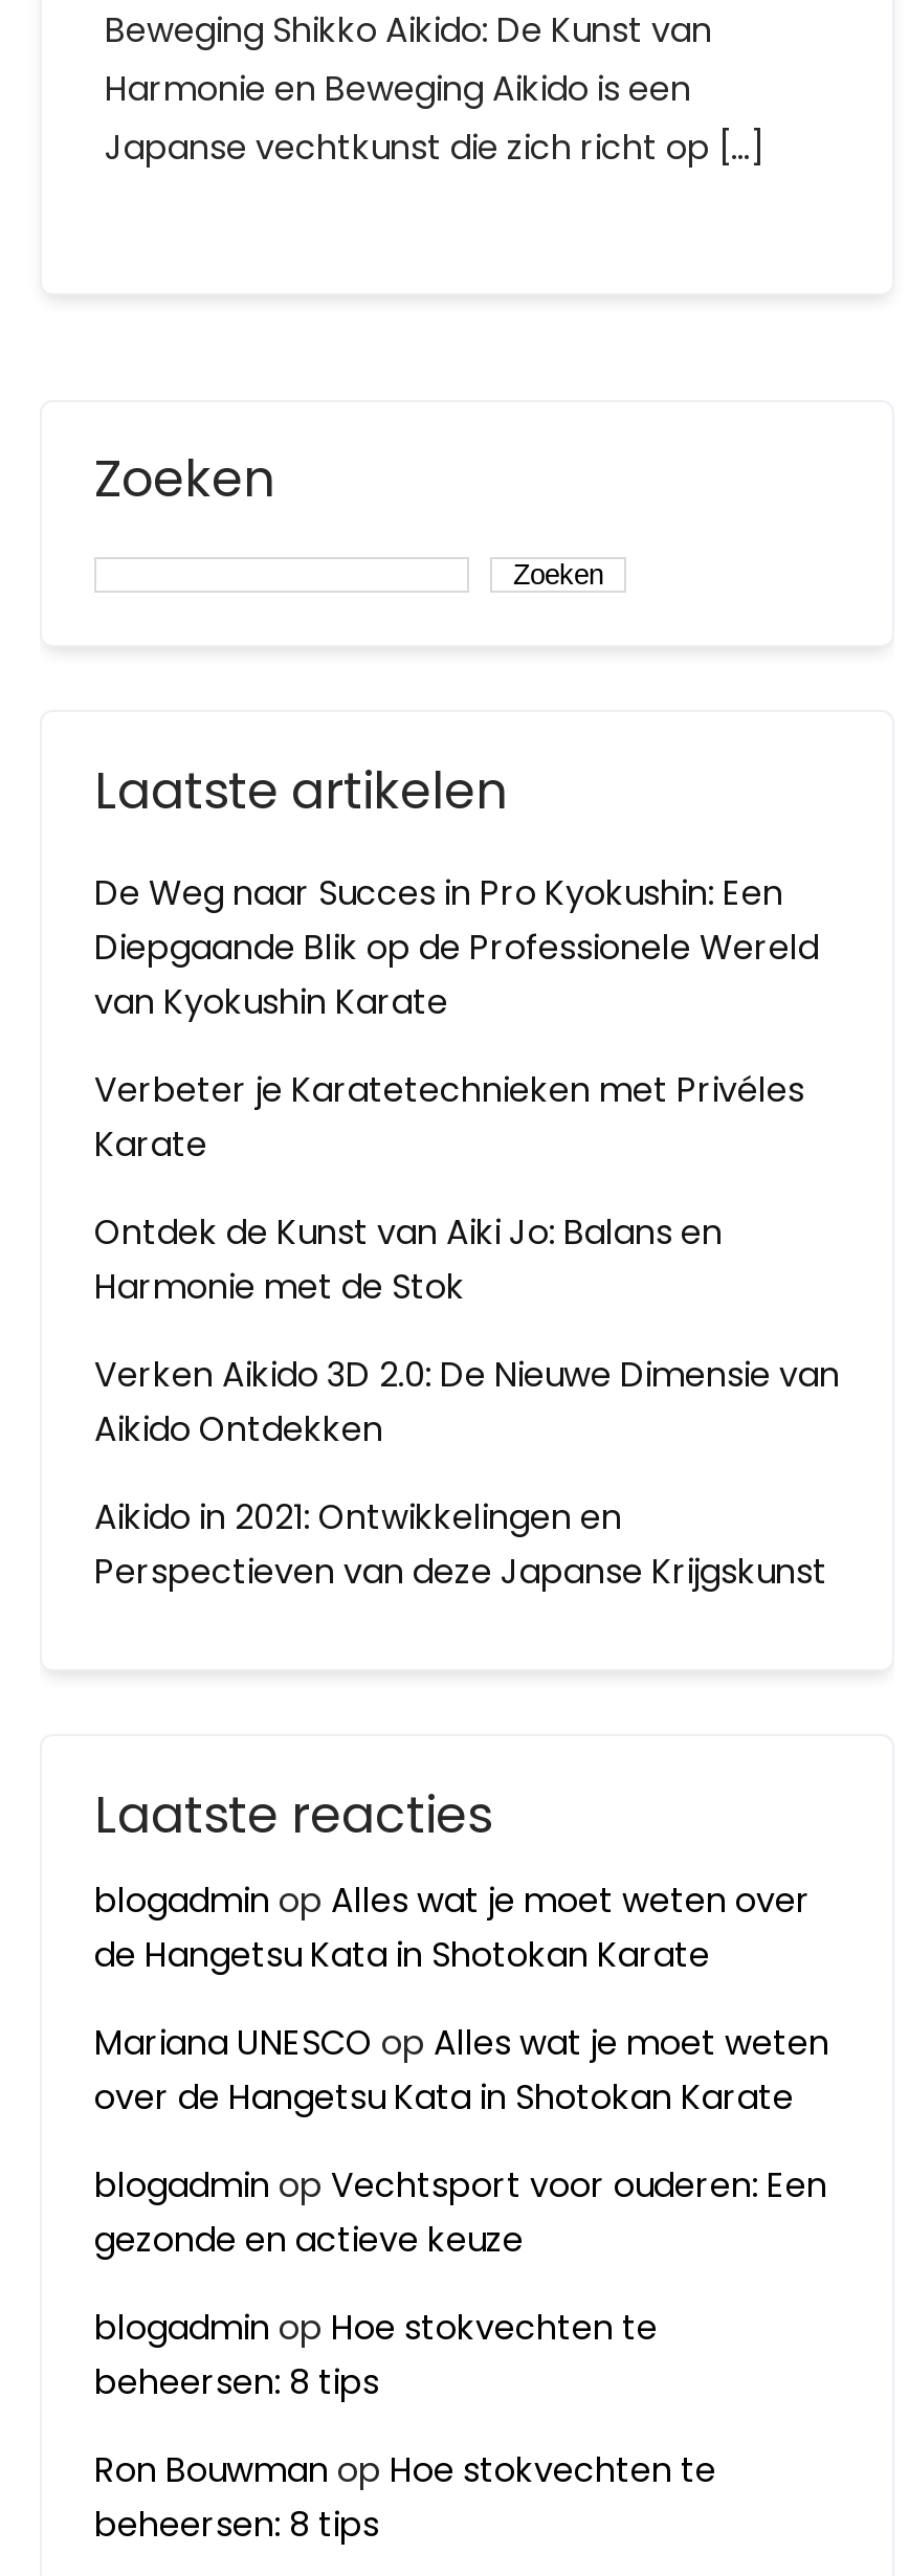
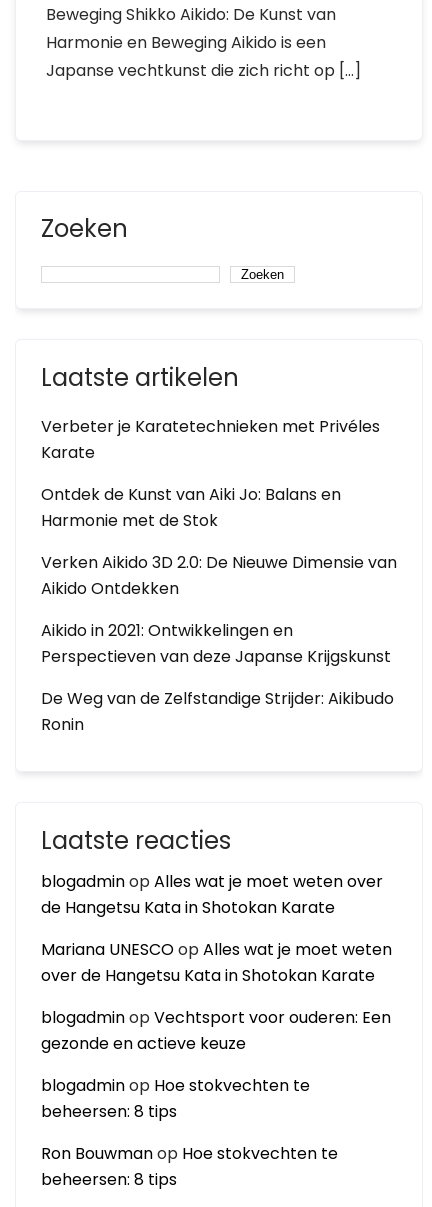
- De Weg naar Succes in Pro Kyokushin: Een
- Diepgaande Blik op de Professionele Wereld
- van Kyokushin Karate

moved up: Verbeter je Karatetechnieken met Privéles | Karate | Ontdek de Kunst van Aiki Jo: Balans en | Harmonie met de Stok | Verken Aikido 3D 2.0: De Nieuwe Dimensie van | Aikido Ontdekken | Aikido in 2021: Ontwikkelingen en | Perspectieven van deze Japanse Krijgskunst

+ De Weg van de Zelfstandige Strijder: Aikibudo
+ Ronin
